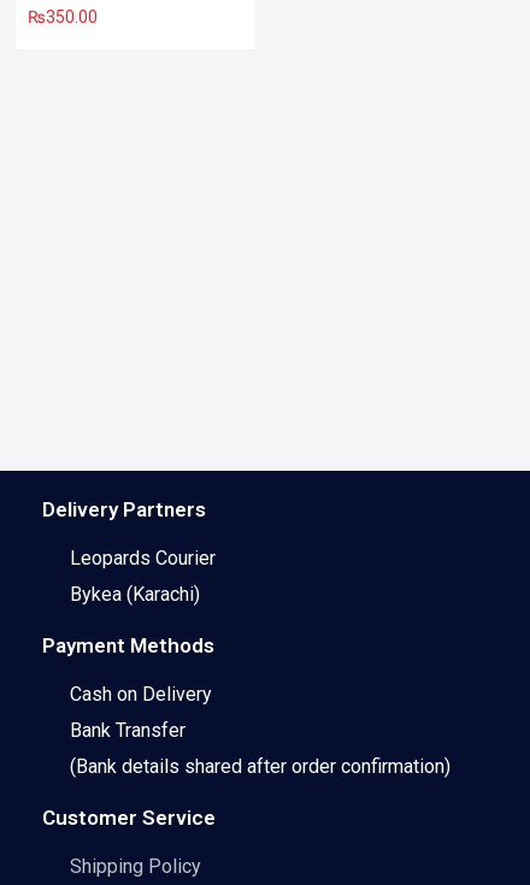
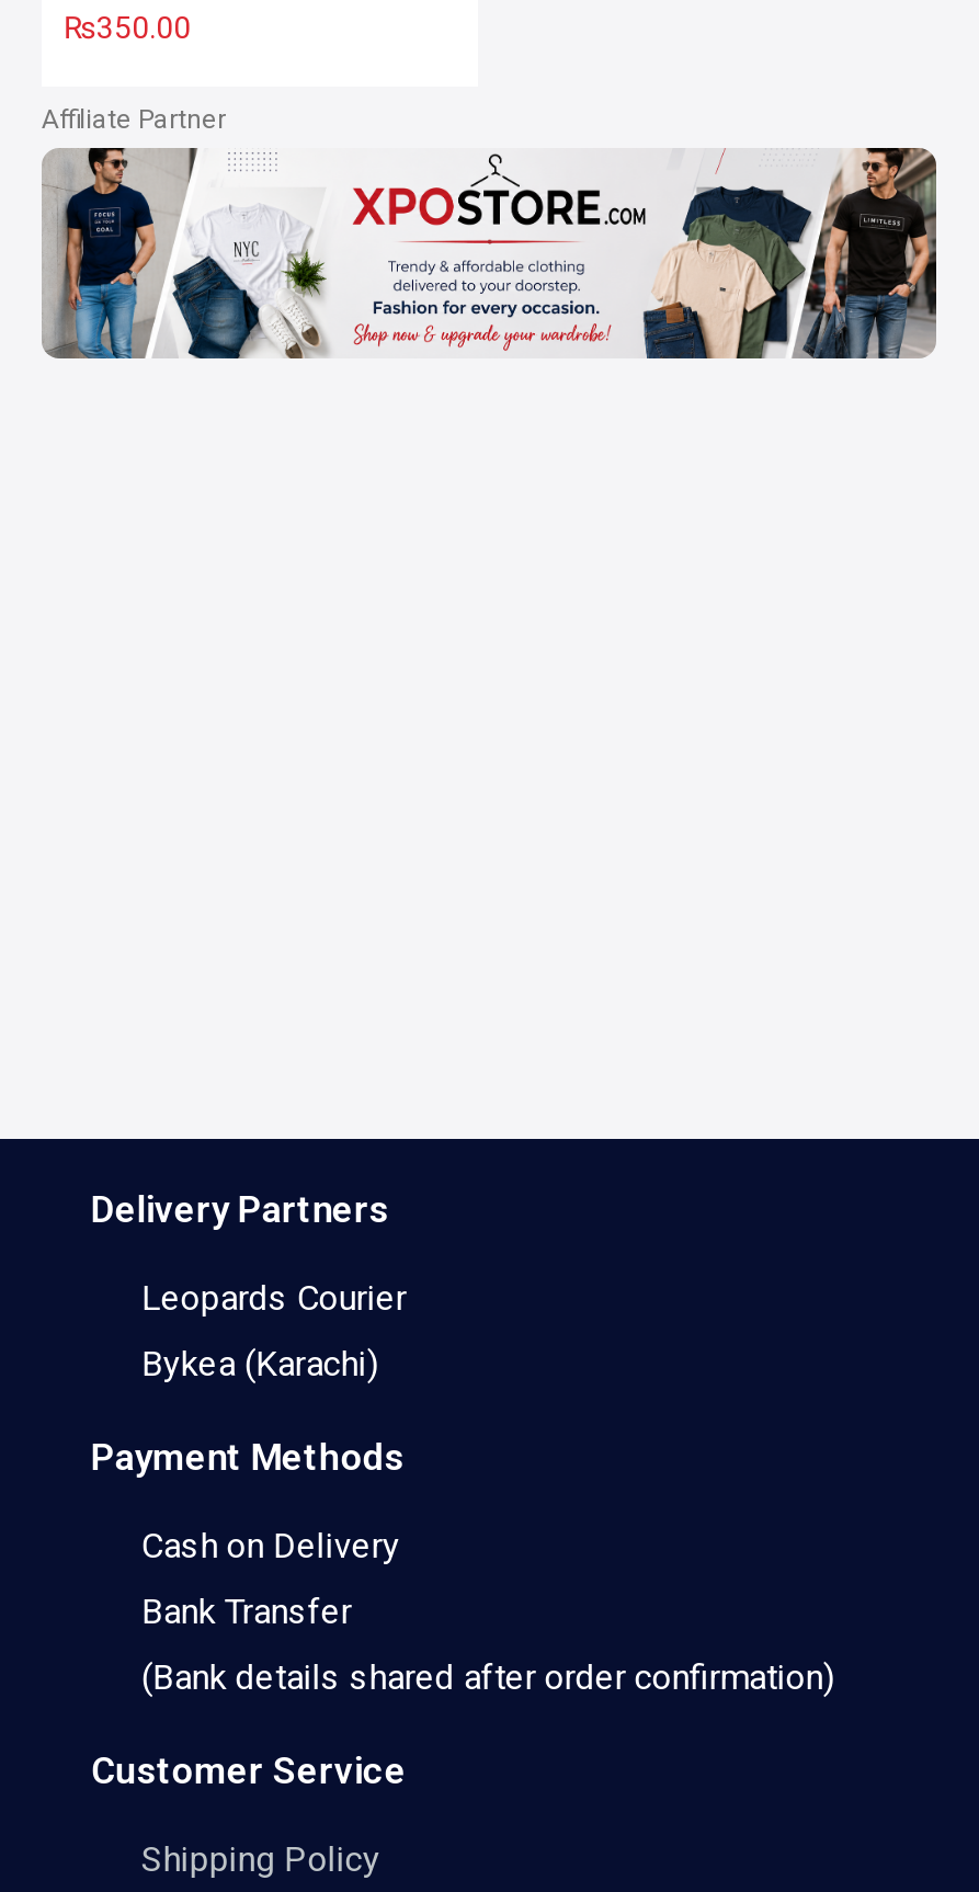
+ Affiliate Partner

+ [image]

+ [image]
